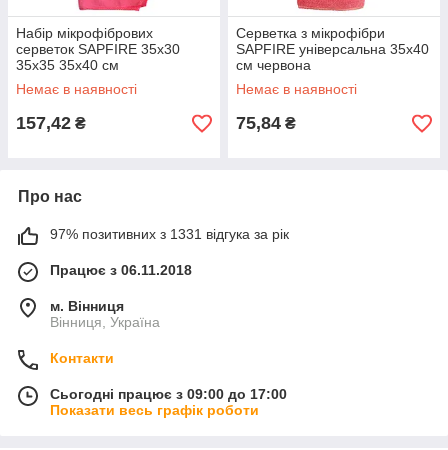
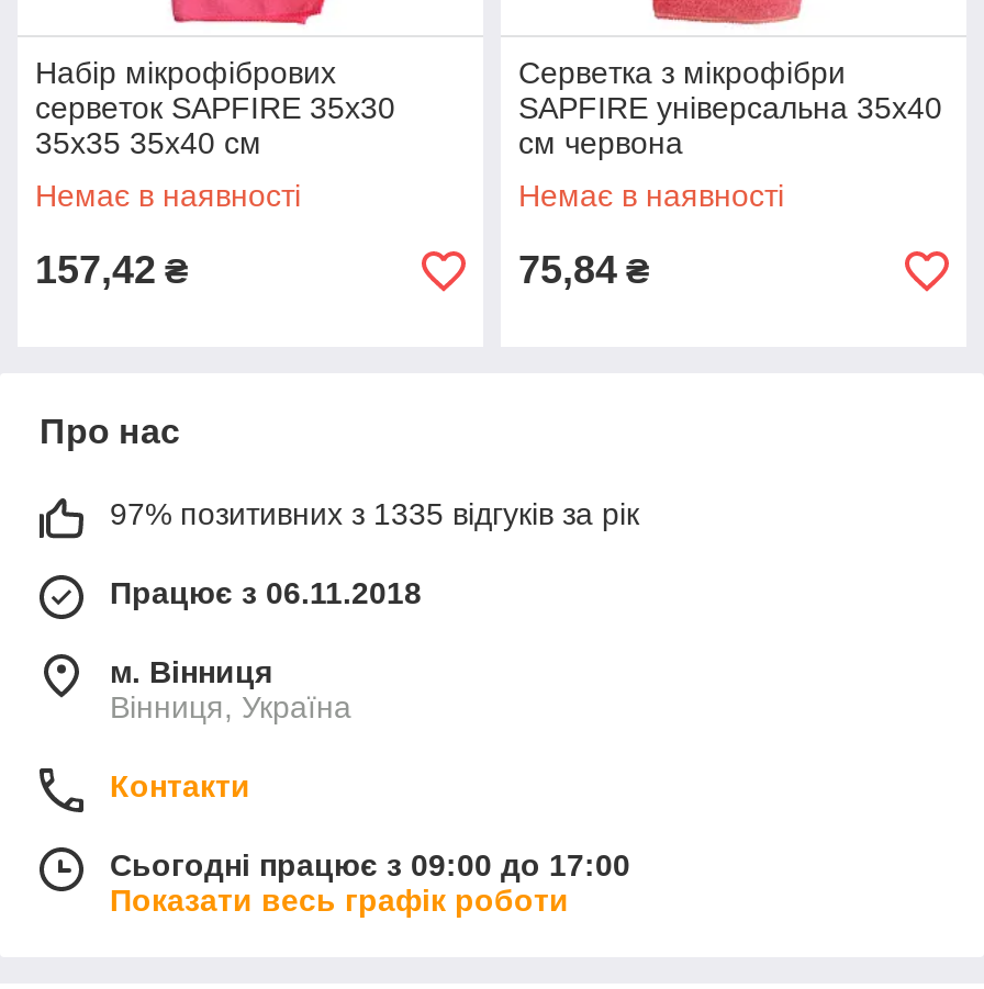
- 97% позитивних з 1331 відгука за рік
+ 97% позитивних з 1335 відгуків за рік
